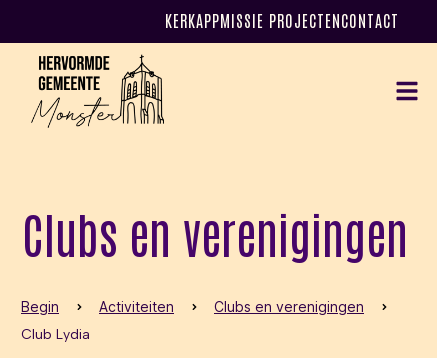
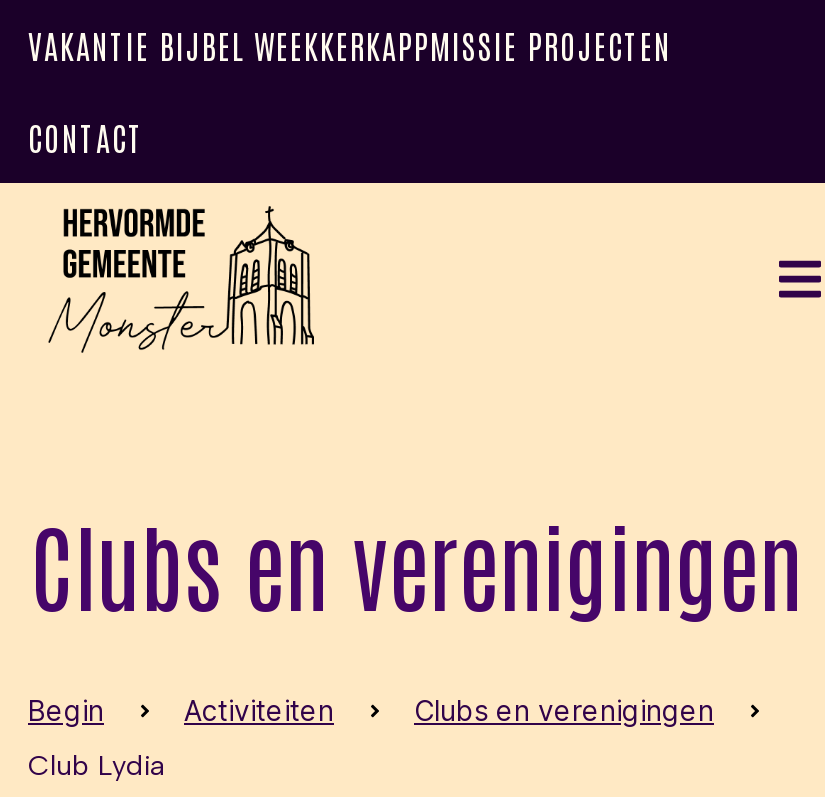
- KERKAPPMISSIE PROJECTENCONTACT
+ VAKANTIE BIJBEL WEEKKERKAPPMISSIE PROJECTEN
+ CONTACT
